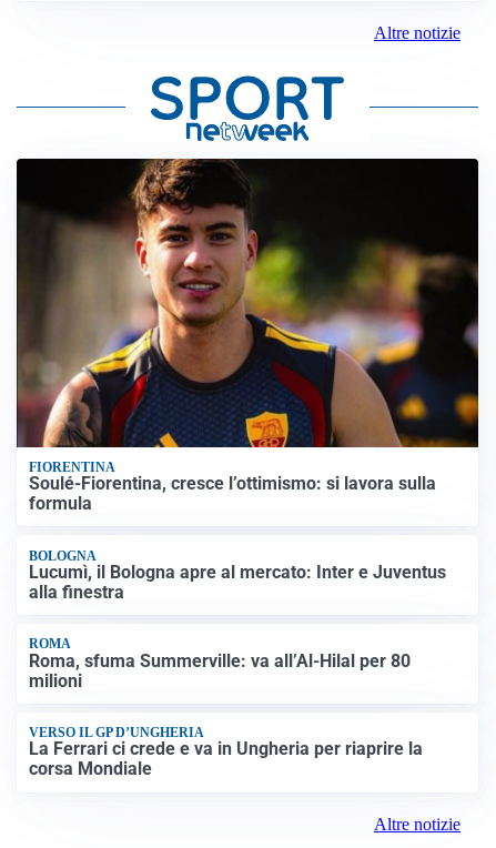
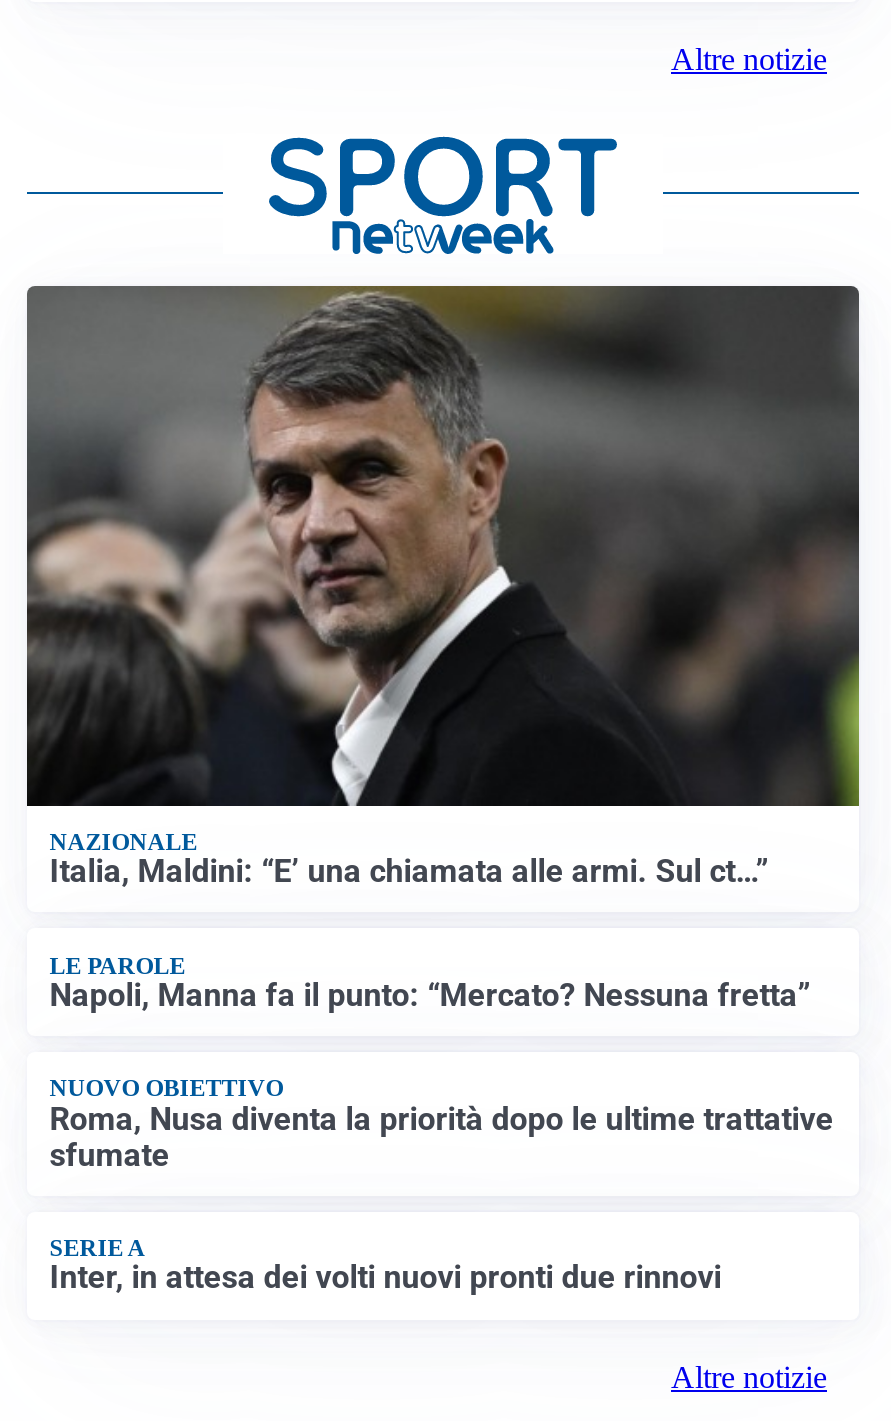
- [image]
- FIORENTINA
- Soulé-Fiorentina, cresce l’ottimismo: si lavora sulla
- formula
+ [image]
+ NAZIONALE
+ Italia, Maldini: “E’ una chiamata alle armi. Sul ct…”

- BOLOGNA
- Lucumì, il Bologna apre al mercato: Inter e Juventus
- alla finestra
+ LE PAROLE
+ Napoli, Manna fa il punto: “Mercato? Nessuna fretta”

- ROMA
- Roma, sfuma Summerville: va all’Al-Hilal per 80
- milioni
+ NUOVO OBIETTIVO
+ Roma, Nusa diventa la priorità dopo le ultime trattative
+ sfumate

- VERSO IL GP D’UNGHERIA
- La Ferrari ci crede e va in Ungheria per riaprire la
- corsa Mondiale
+ SERIE A
+ Inter, in attesa dei volti nuovi pronti due rinnovi
